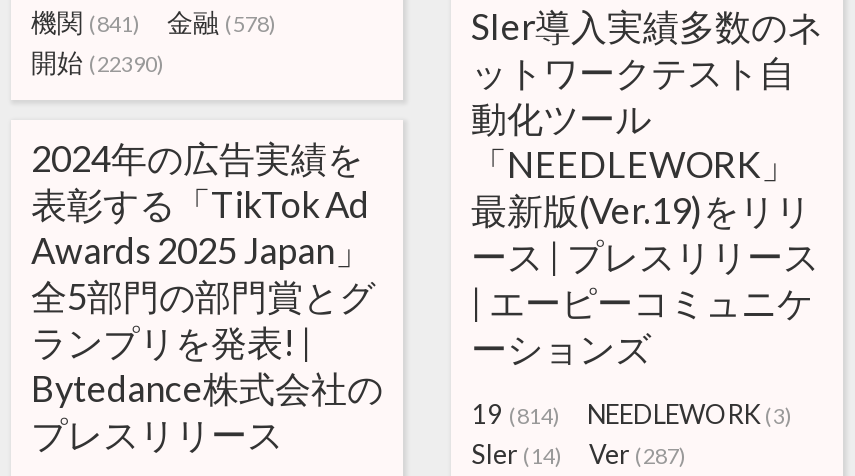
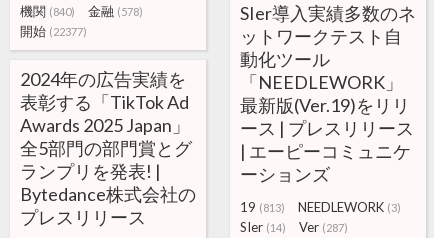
- 機関 (841) 金融 (578)
+ 機関 (840) 金融 (578)

- 開始 (22390)
+ 開始 (22377)

- 19 (814) NEEDLEWORK (3)
+ 19 (813) NEEDLEWORK (3)
